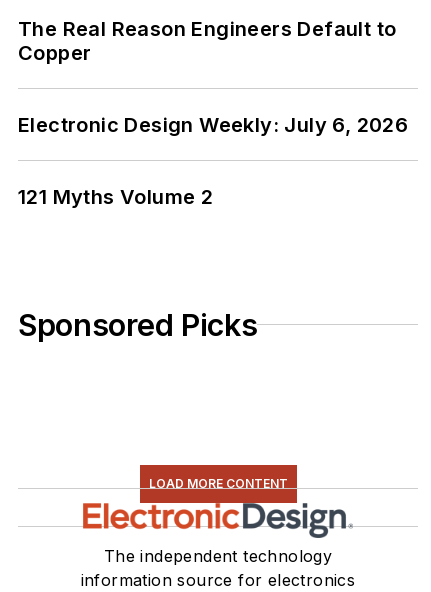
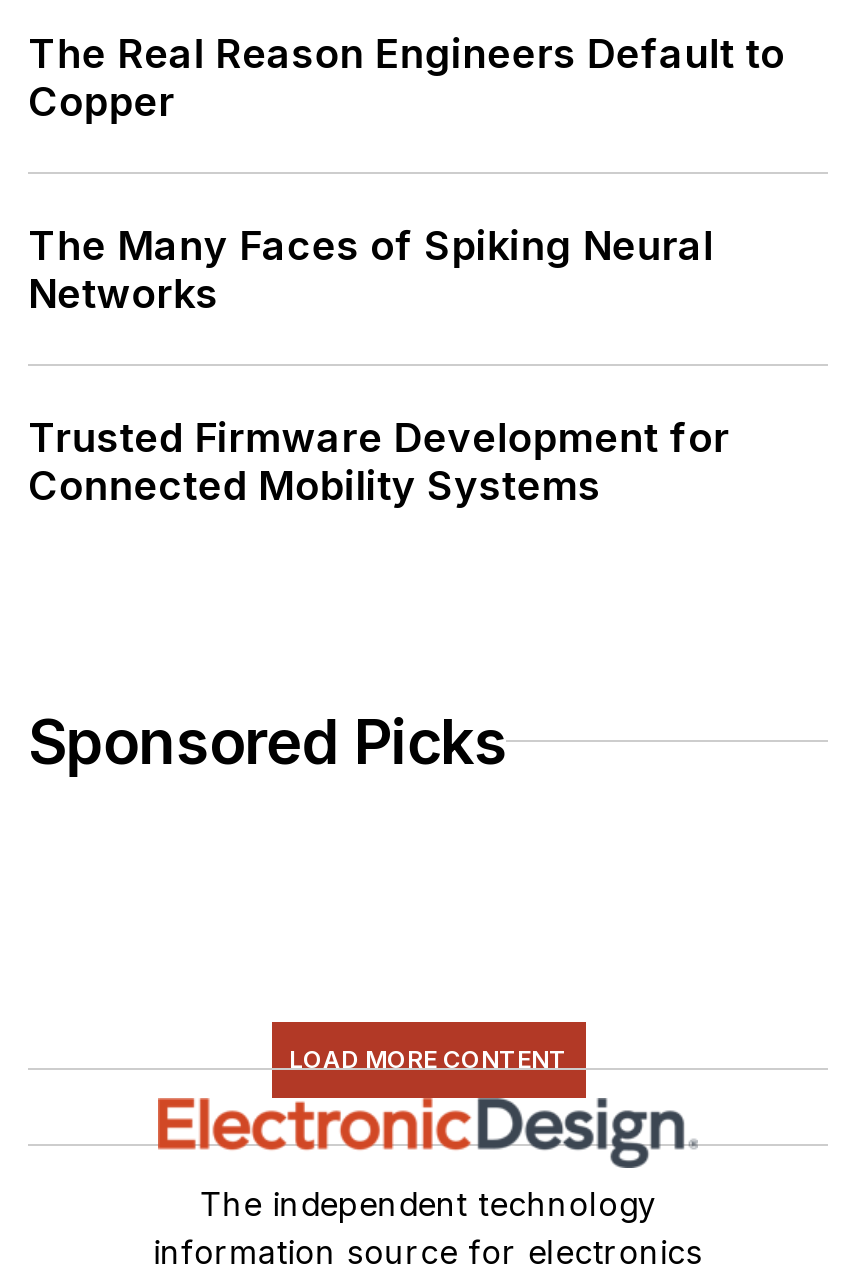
- Electronic Design Weekly: July 6, 2026
+ The Many Faces of Spiking Neural
+ Networks

- 121 Myths Volume 2
+ Trusted Firmware Development for
+ Connected Mobility Systems
